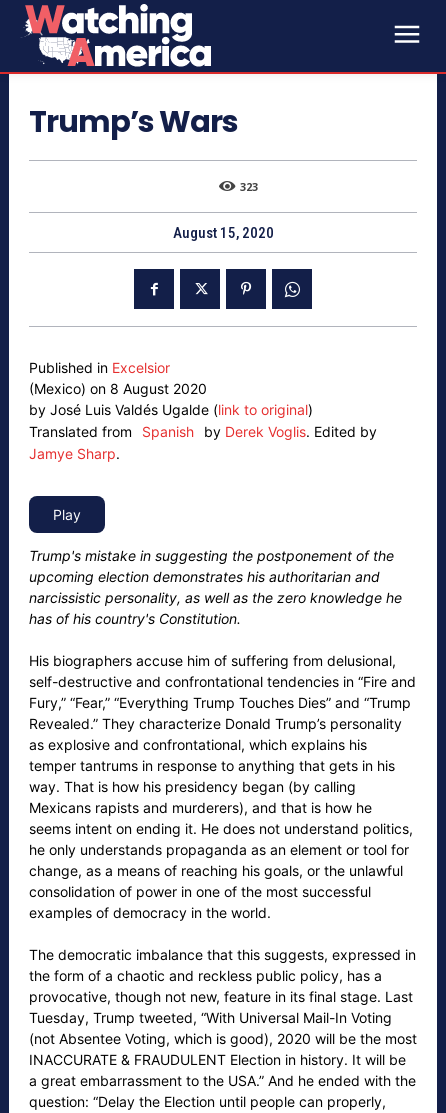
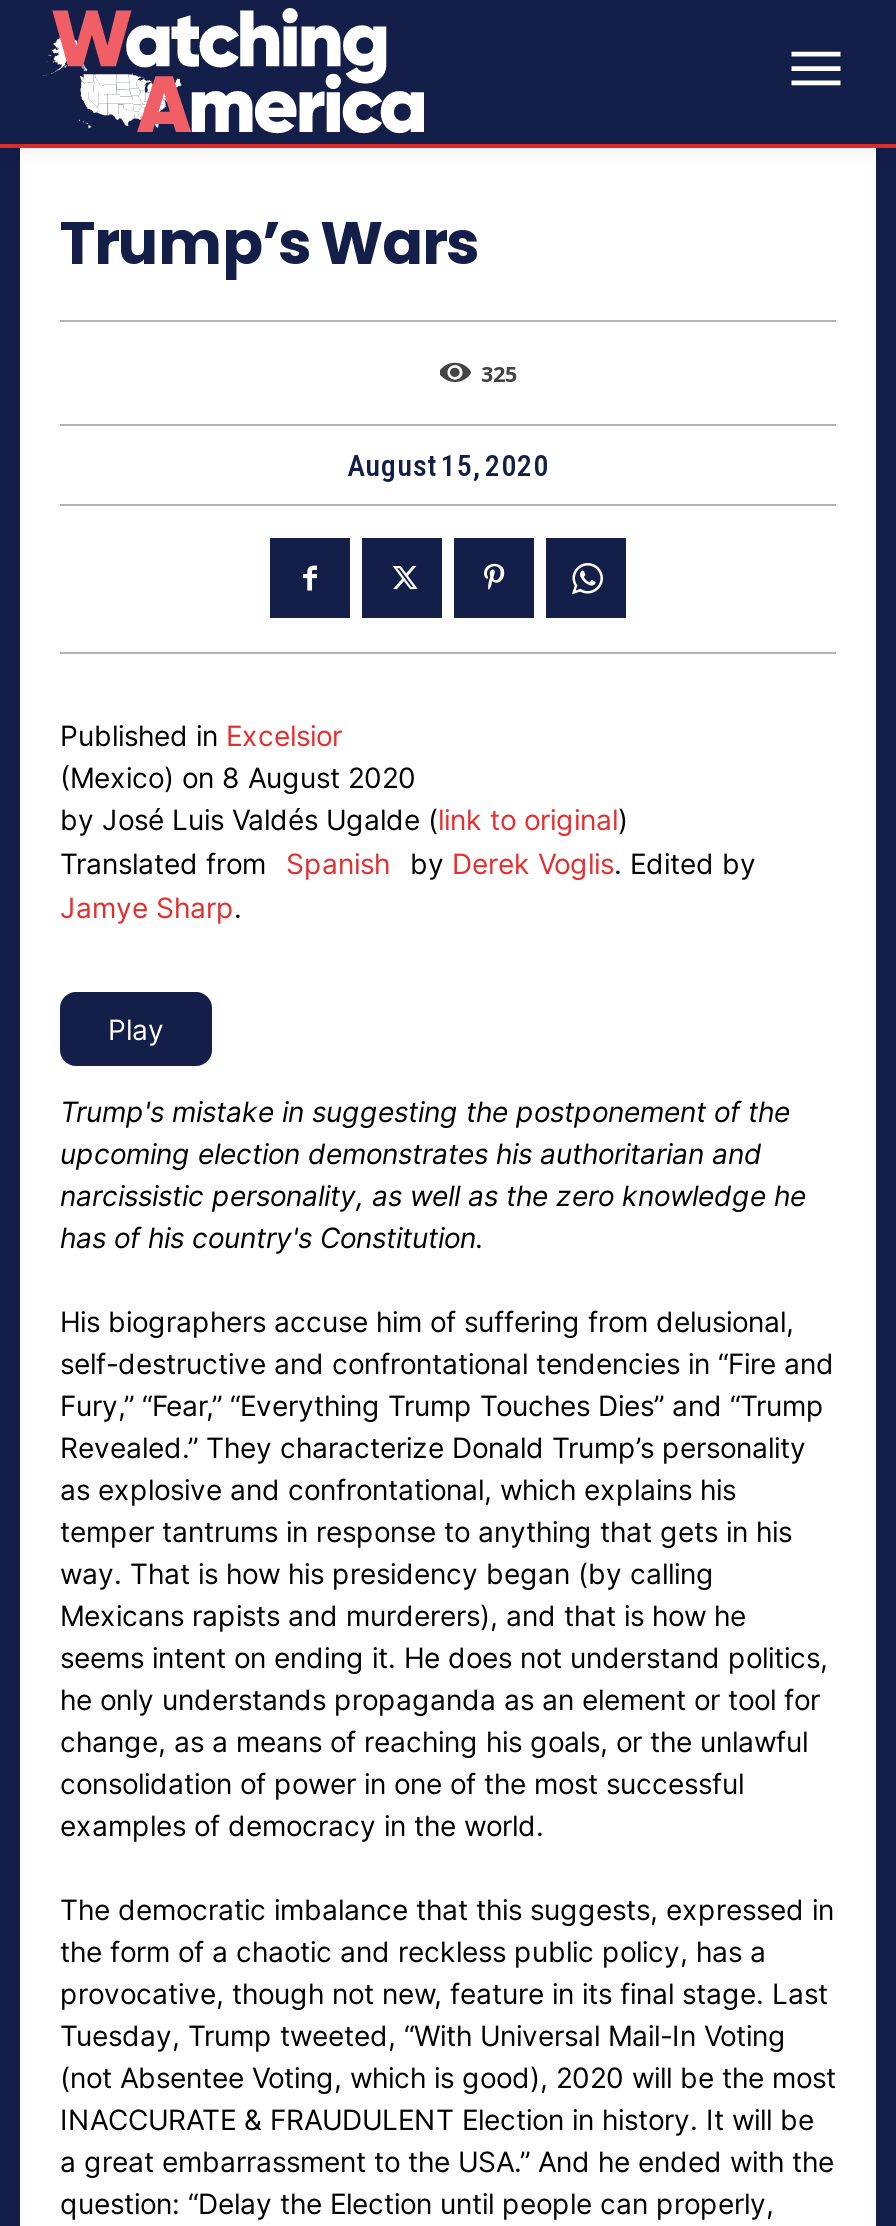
- 323
+ 325
